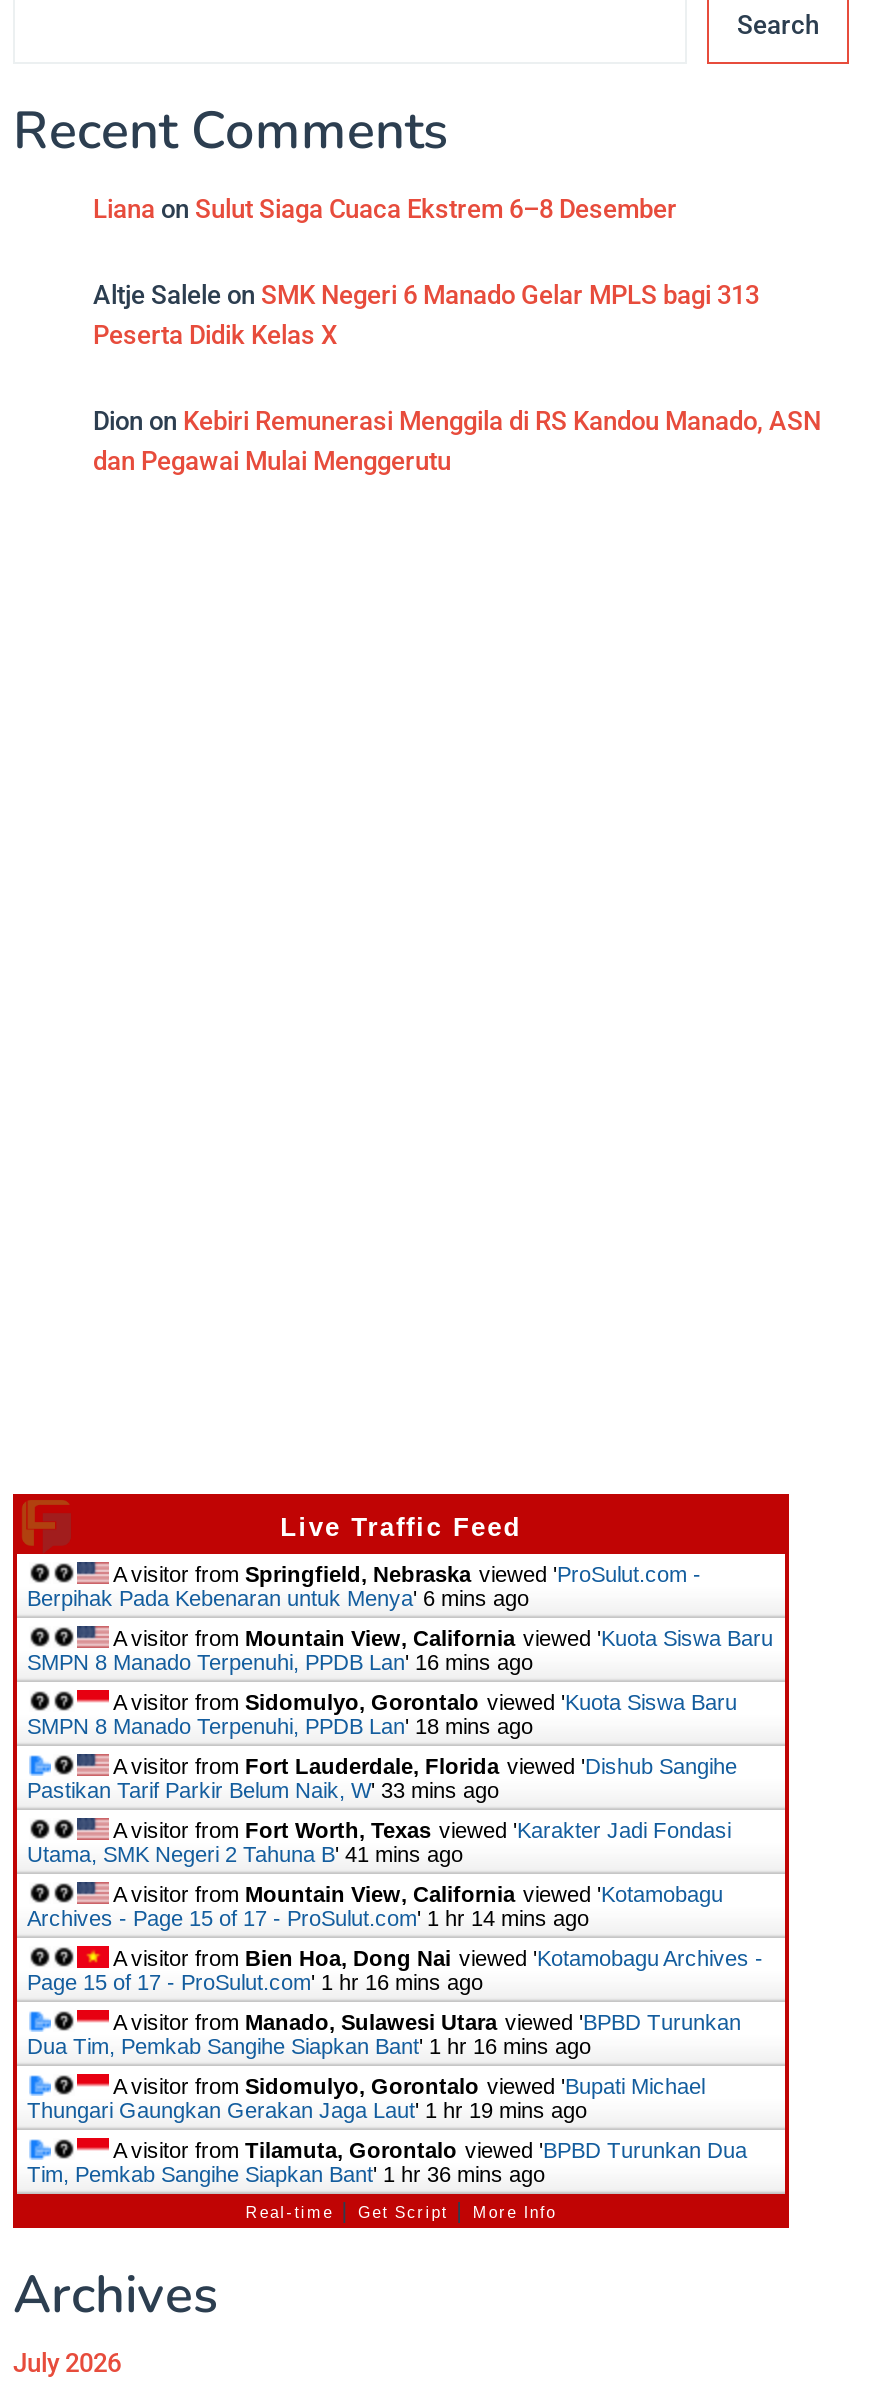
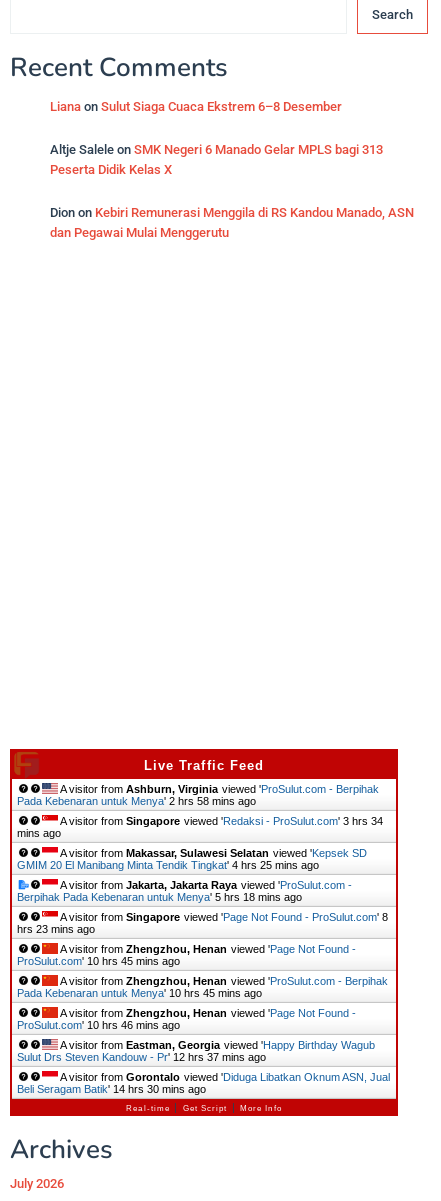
- A visitor from Springfield, Nebraska viewed ' ProSulut.com -
- Berpihak Pada Kebenaran untuk Menya ' 6 mins ago
+ A visitor from Ashburn, Virginia viewed ' ProSulut.com - Berpihak
+ Pada Kebenaran untuk Menya ' 2 hrs 58 mins ago

- A visitor from Mountain View, California viewed ' Kuota Siswa Baru
- SMPN 8 Manado Terpenuhi, PPDB Lan ' 16 mins ago
+ A visitor from Singapore viewed ' Redaksi - ProSulut.com ' 3 hrs 34
+ mins ago

- A visitor from Sidomulyo, Gorontalo viewed ' Kuota Siswa Baru
- SMPN 8 Manado Terpenuhi, PPDB Lan ' 18 mins ago
+ A visitor from Makassar, Sulawesi Selatan viewed ' Kepsek SD
+ GMIM 20 El Manibang Minta Tendik Tingkat ' 4 hrs 25 mins ago

- A visitor from Fort Lauderdale, Florida viewed ' Dishub Sangihe
- Pastikan Tarif Parkir Belum Naik, W ' 33 mins ago
+ A visitor from Jakarta, Jakarta Raya viewed ' ProSulut.com -
+ Berpihak Pada Kebenaran untuk Menya ' 5 hrs 18 mins ago

- A visitor from Fort Worth, Texas viewed ' Karakter Jadi Fondasi
- Utama, SMK Negeri 2 Tahuna B ' 41 mins ago
+ A visitor from Singapore viewed ' Page Not Found - ProSulut.com ' 8
+ hrs 23 mins ago

- A visitor from Mountain View, California viewed ' Kotamobagu
- Archives - Page 15 of 17 - ProSulut.com ' 1 hr 14 mins ago
+ A visitor from Zhengzhou, Henan viewed ' Page Not Found -
+ ProSulut.com ' 10 hrs 45 mins ago

- A visitor from Bien Hoa, Dong Nai viewed ' Kotamobagu Archives -
- Page 15 of 17 - ProSulut.com ' 1 hr 16 mins ago
+ A visitor from Zhengzhou, Henan viewed ' ProSulut.com - Berpihak
+ Pada Kebenaran untuk Menya ' 10 hrs 45 mins ago

- A visitor from Manado, Sulawesi Utara viewed ' BPBD Turunkan
- Dua Tim, Pemkab Sangihe Siapkan Bant ' 1 hr 16 mins ago
+ A visitor from Zhengzhou, Henan viewed ' Page Not Found -
+ ProSulut.com ' 10 hrs 46 mins ago

- A visitor from Sidomulyo, Gorontalo viewed ' Bupati Michael
- Thungari Gaungkan Gerakan Jaga Laut ' 1 hr 19 mins ago
+ A visitor from Eastman, Georgia viewed ' Happy Birthday Wagub
+ Sulut Drs Steven Kandouw - Pr ' 12 hrs 37 mins ago

- A visitor from Tilamuta, Gorontalo viewed ' BPBD Turunkan Dua
- Tim, Pemkab Sangihe Siapkan Bant ' 1 hr 36 mins ago
+ A visitor from Gorontalo viewed ' Diduga Libatkan Oknum ASN, Jual
+ Beli Seragam Batik ' 14 hrs 30 mins ago
